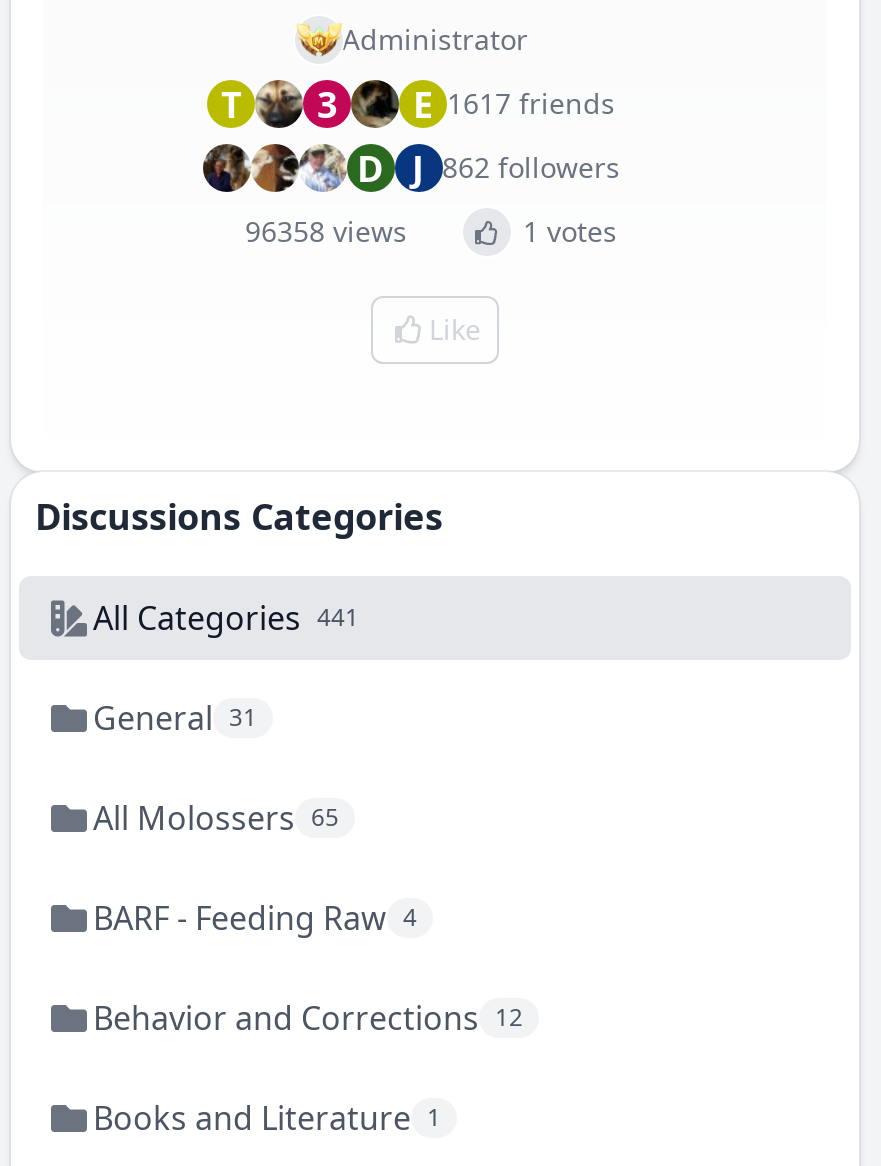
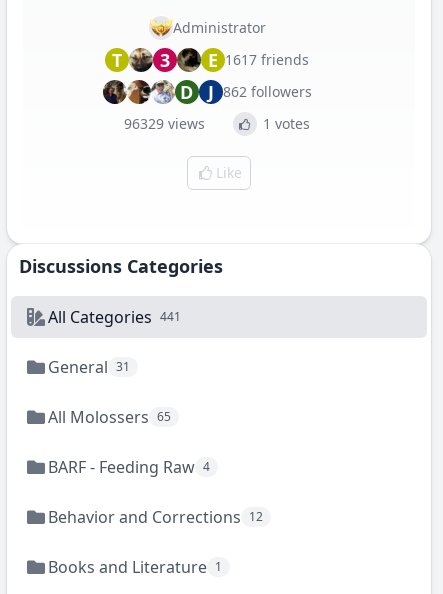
- 96358 views
+ 96329 views
